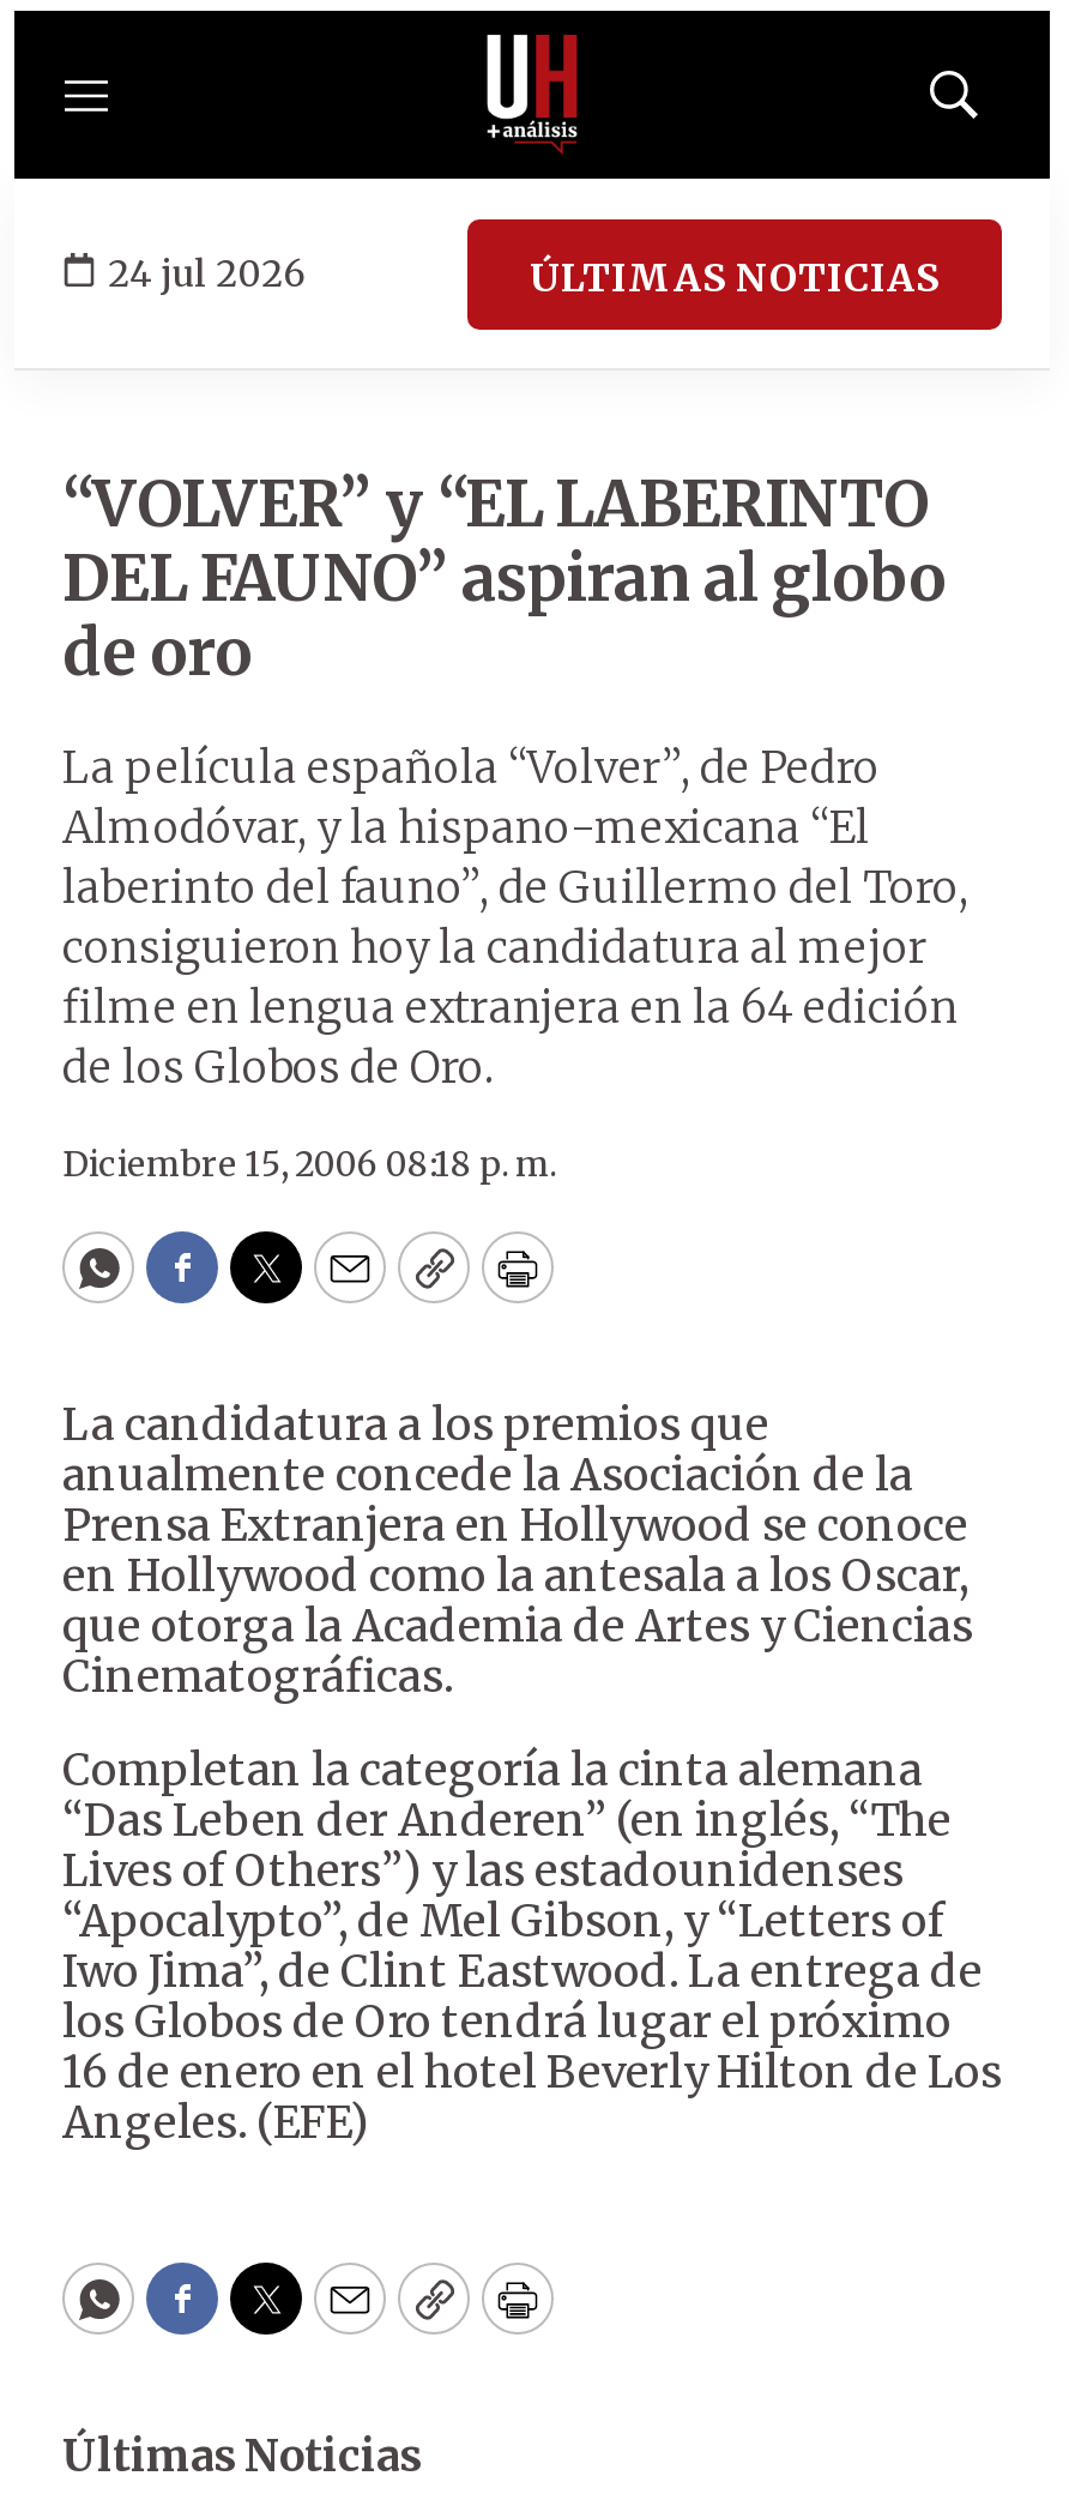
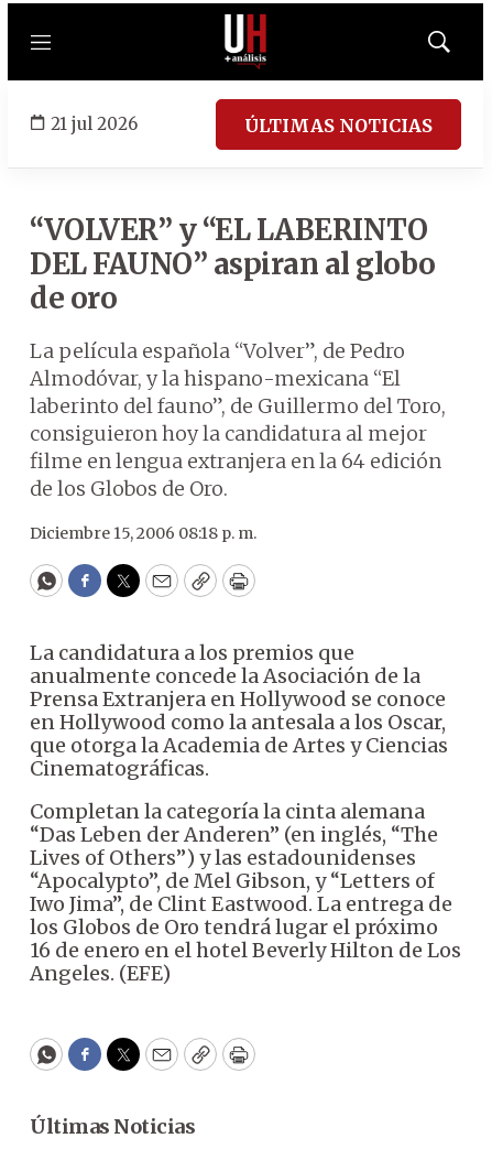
- 24 jul 2026
+ 21 jul 2026
